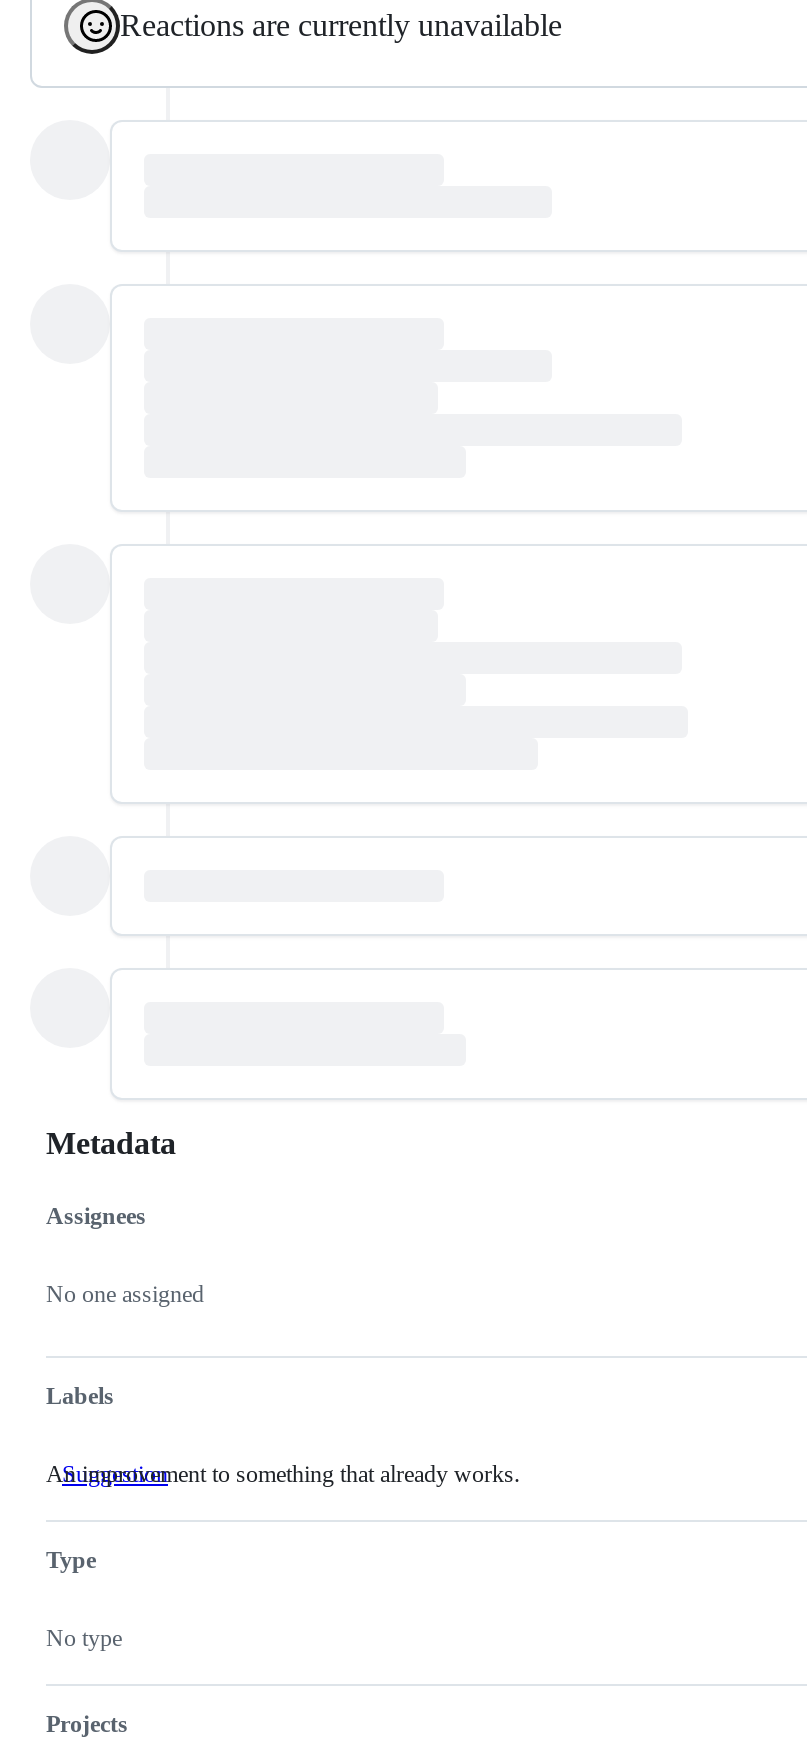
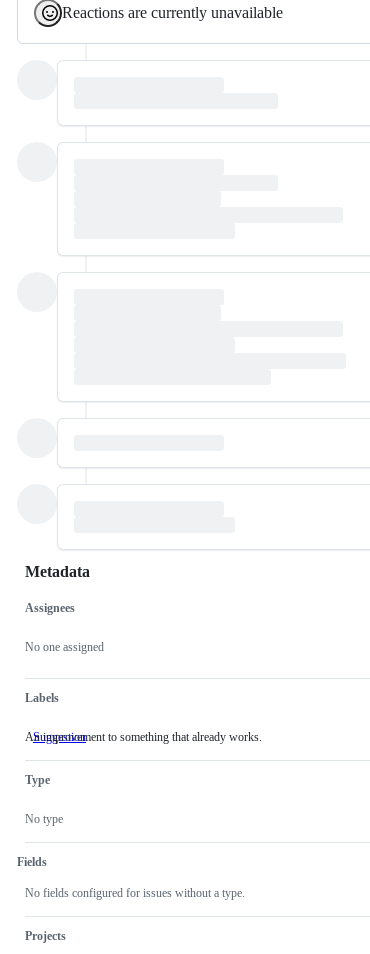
+ Fields
+ No fields configured for issues without a type.
